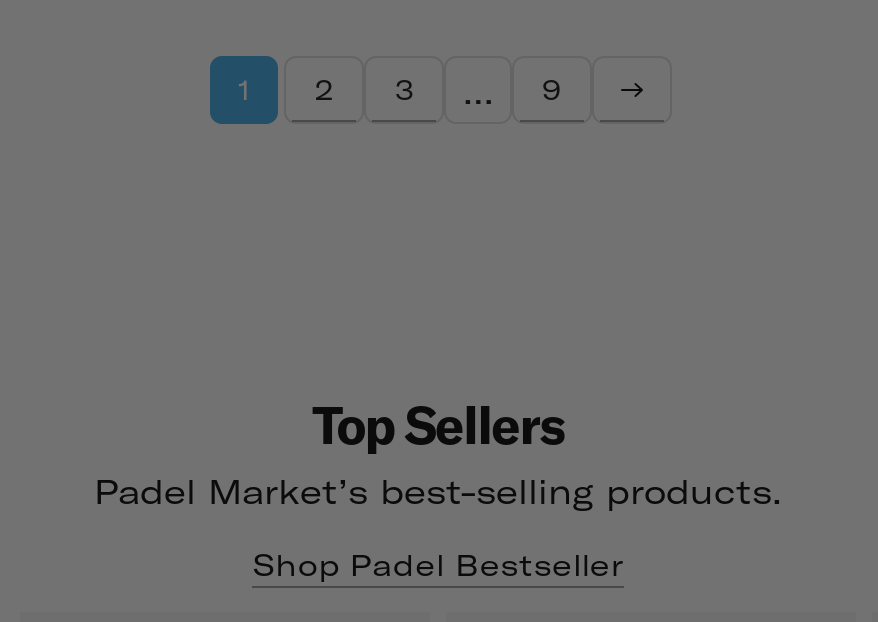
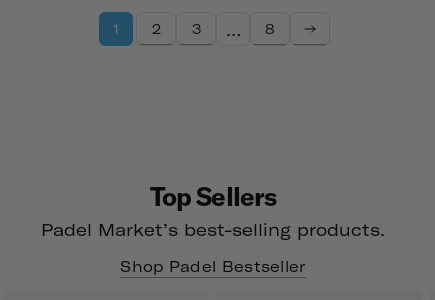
- 9
+ 8
